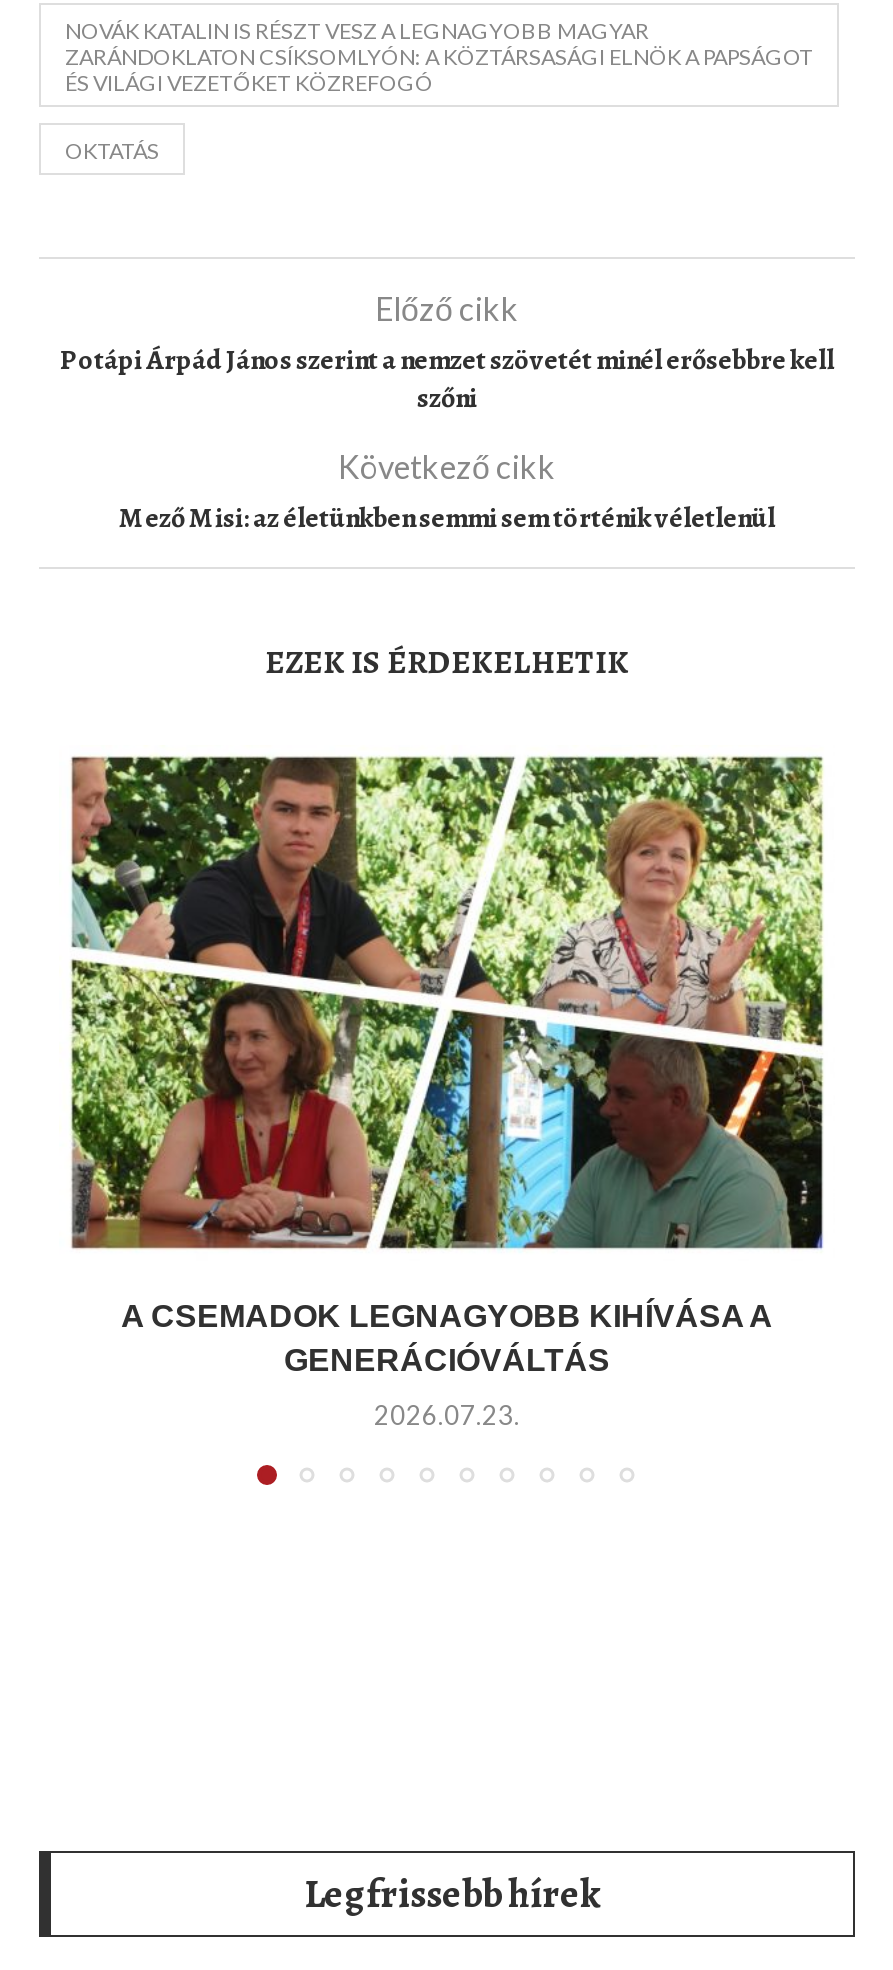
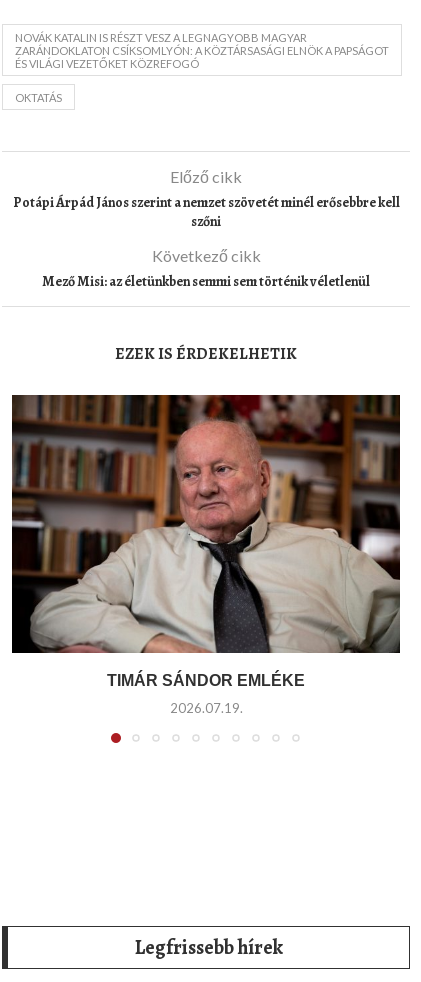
- [image]
- A CSEMADOK LEGNAGYOBB KIHÍVÁSA A
- GENERÁCIÓVÁLTÁS
+ [image]
+ TIMÁR SÁNDOR EMLÉKE

- 2026.07.23.
+ 2026.07.19.
